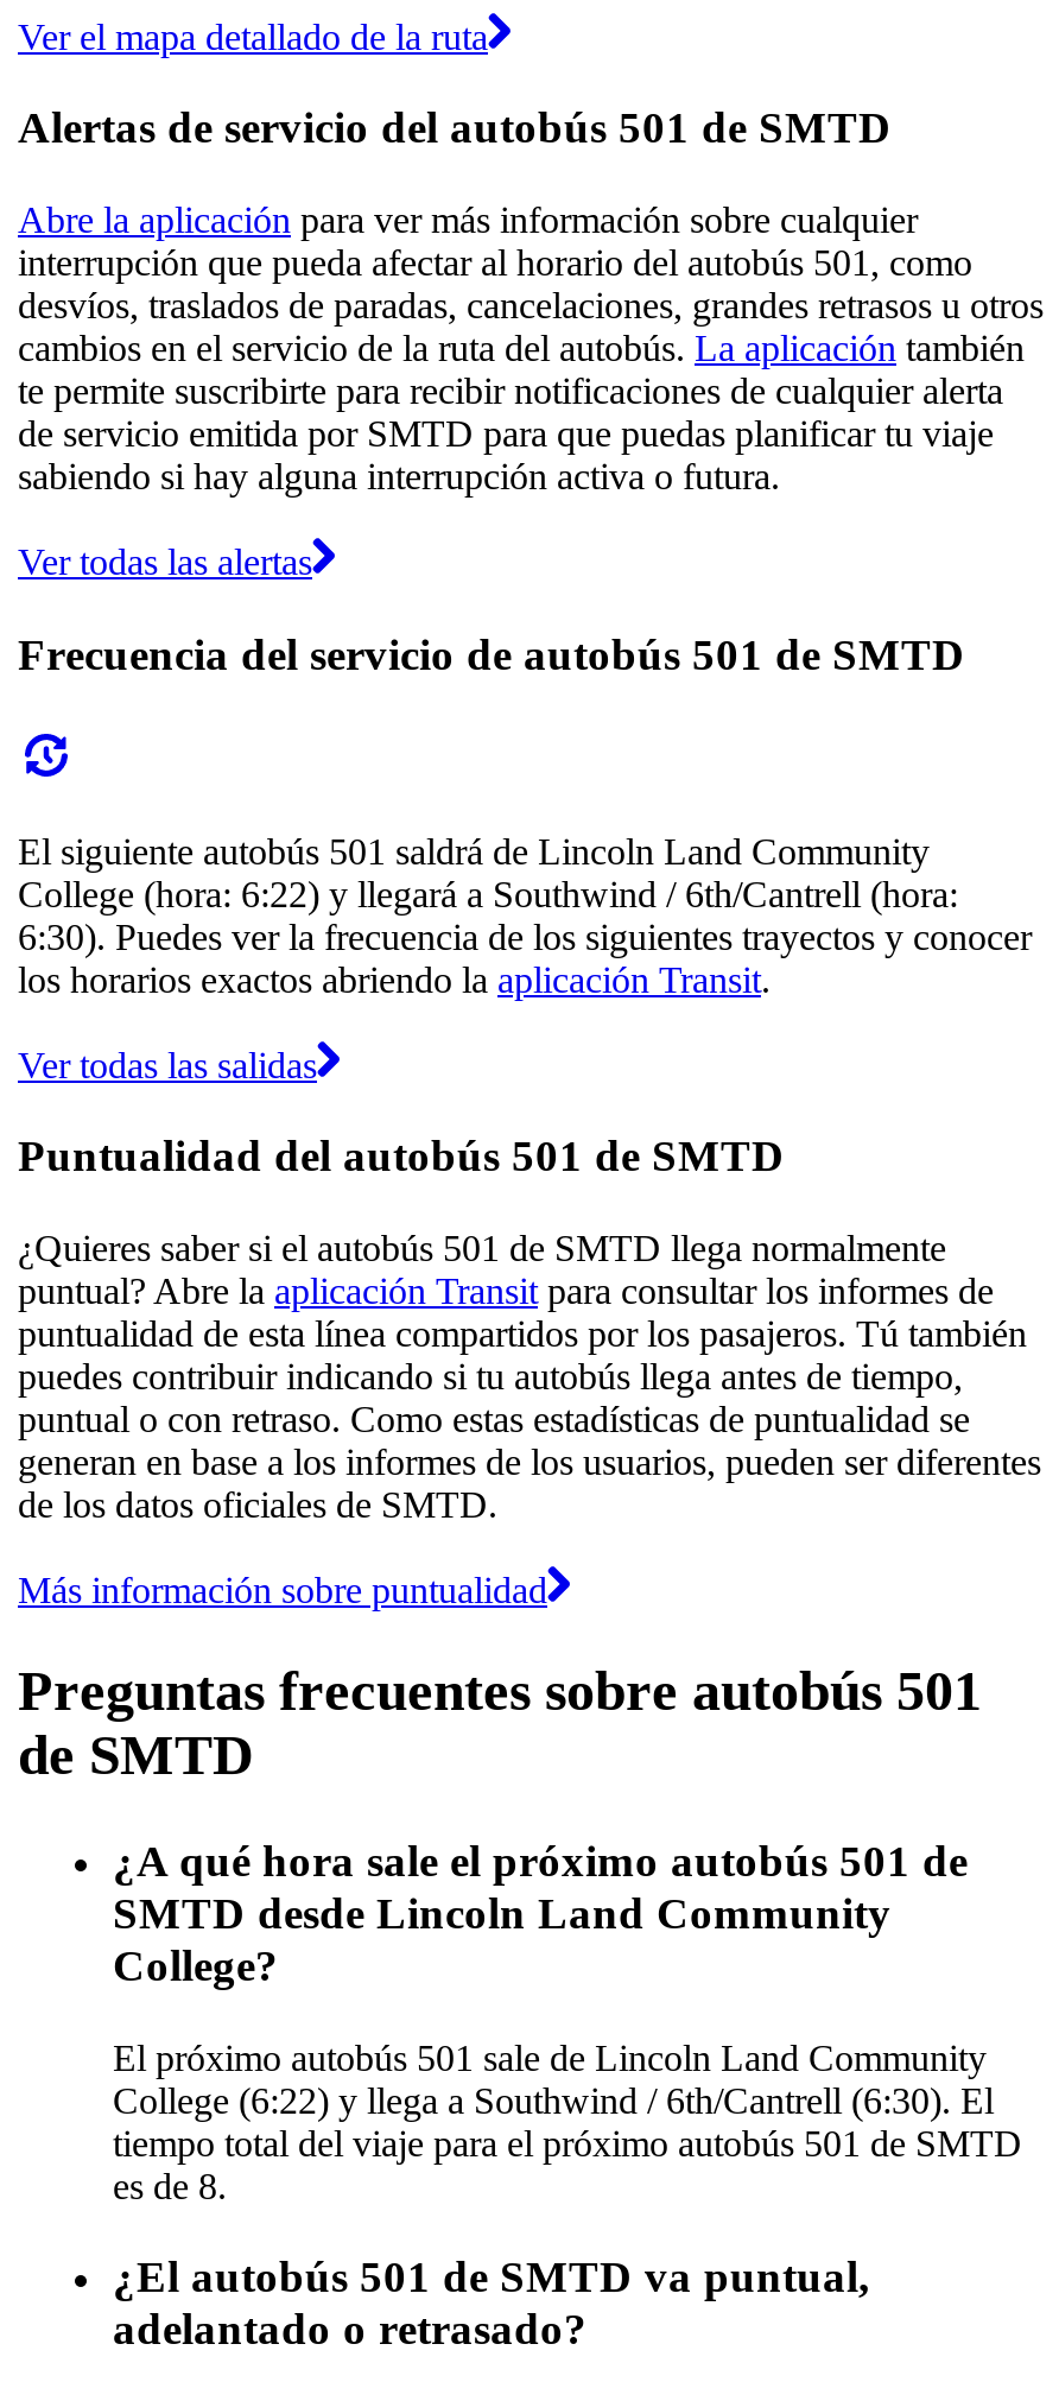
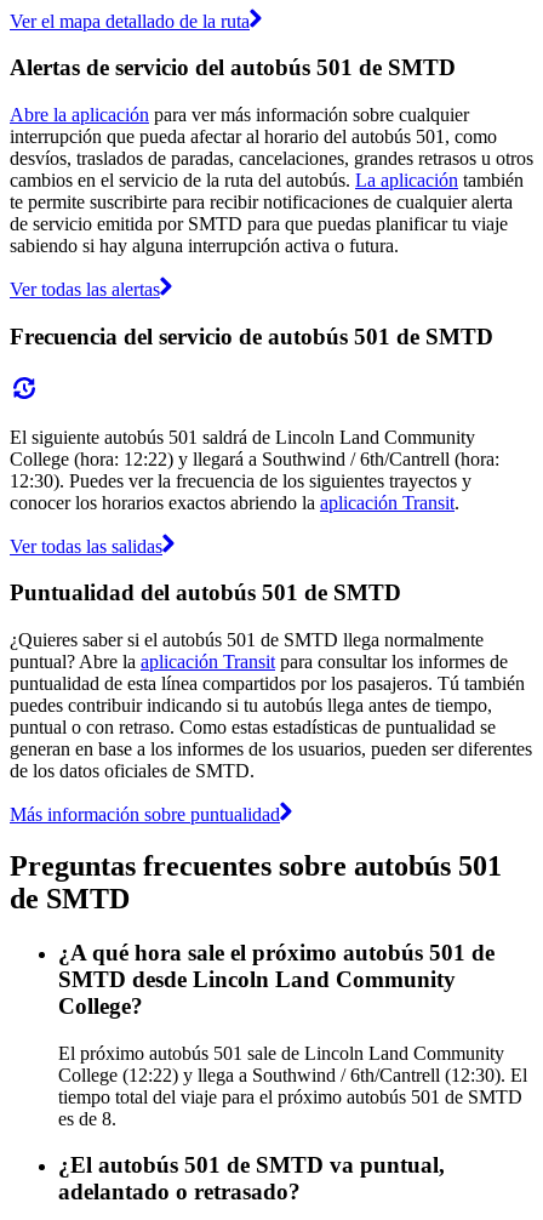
- College (hora: 6:22) y llegará a Southwind / 6th/Cantrell (hora:
- 6:30). Puedes ver la frecuencia de los siguientes trayectos y conocer
- los horarios exactos abriendo la aplicación Transit.
+ College (hora: 12:22) y llegará a Southwind / 6th/Cantrell (hora:
+ 12:30). Puedes ver la frecuencia de los siguientes trayectos y
+ conocer los horarios exactos abriendo la aplicación Transit.

- College (6:22) y llega a Southwind / 6th/Cantrell (6:30). El
+ College (12:22) y llega a Southwind / 6th/Cantrell (12:30). El
